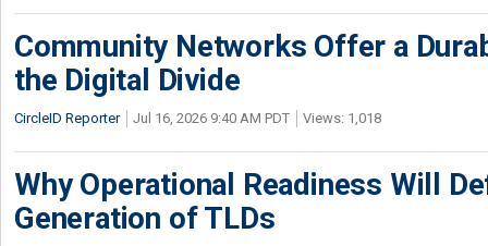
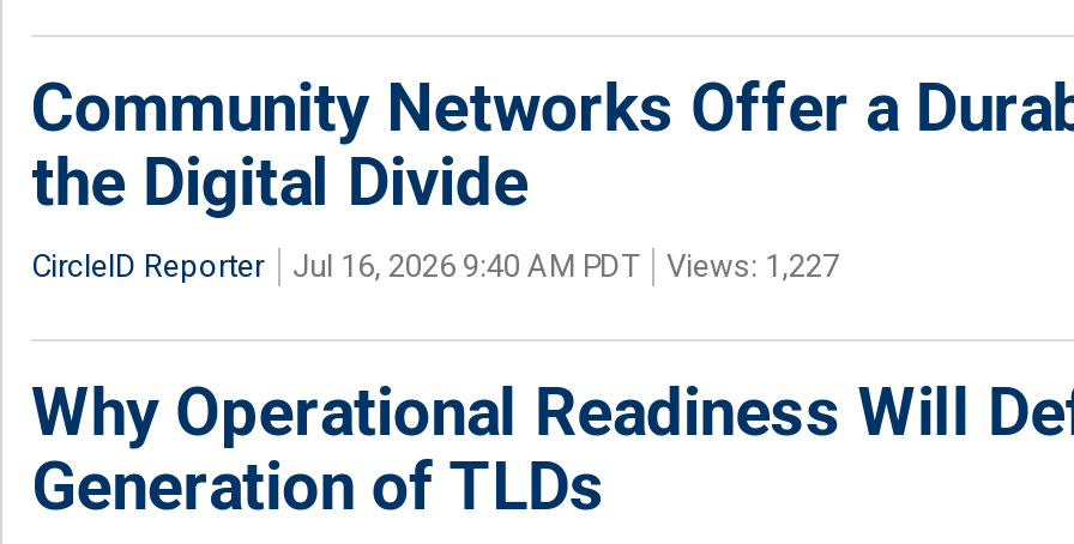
- CircleID Reporter Jul 16, 2026 9:40 AM PDT Views: 1,018
+ CircleID Reporter Jul 16, 2026 9:40 AM PDT Views: 1,227
